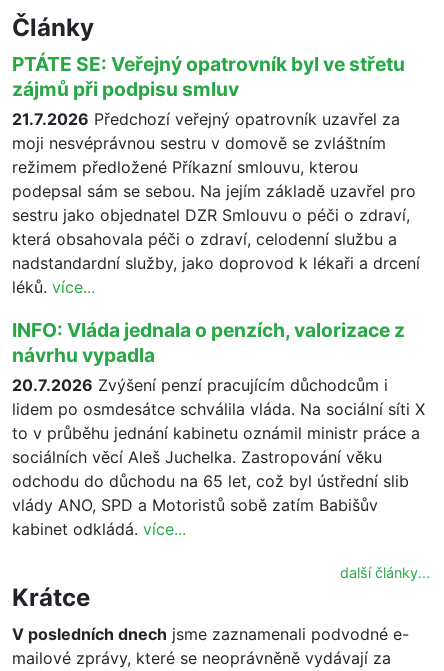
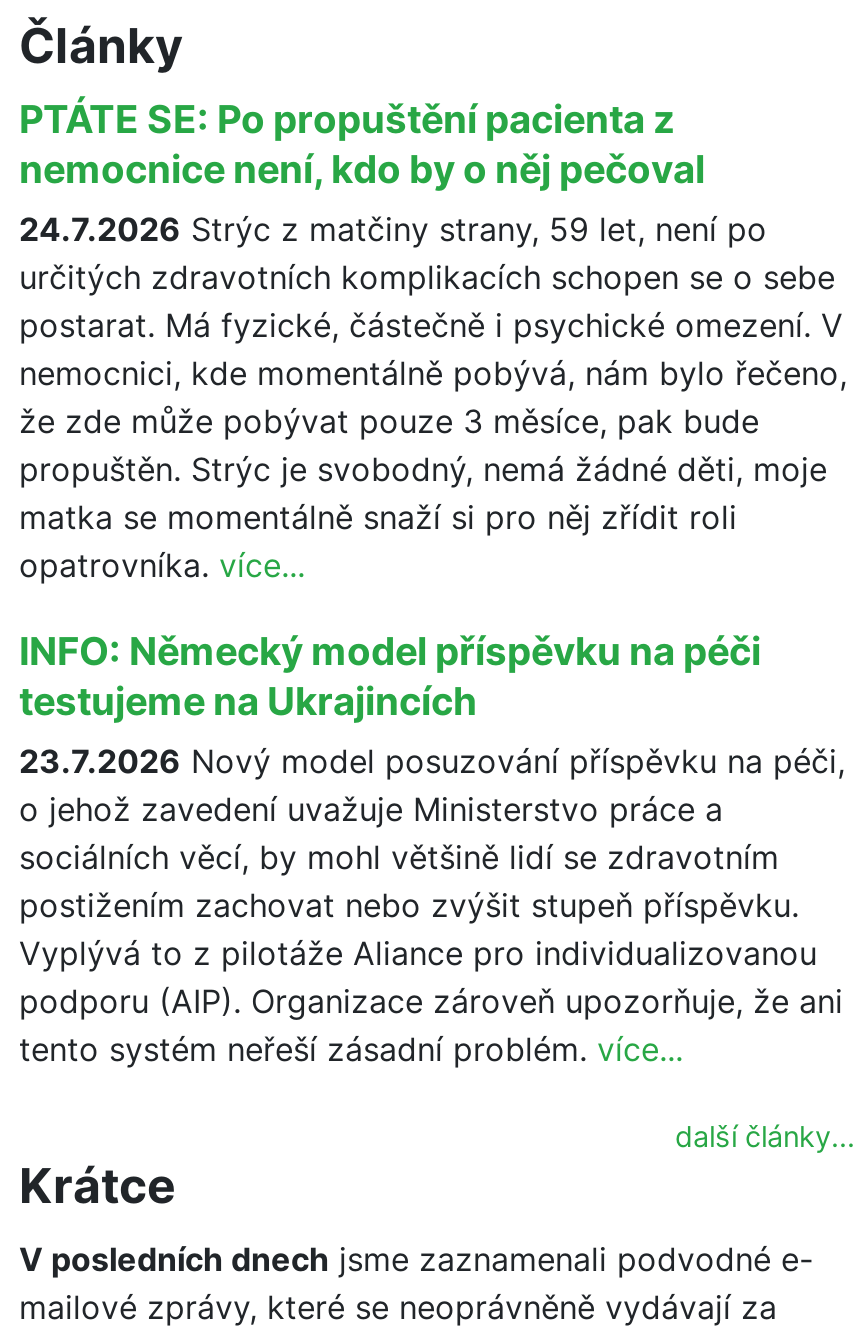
- PTÁTE SE: Veřejný opatrovník byl ve střetu
- zájmů při podpisu smluv
- 21.7.2026 Předchozí veřejný opatrovník uzavřel za
- moji nesvéprávnou sestru v domově se zvláštním
- režimem předložené Příkazní smlouvu, kterou
- podepsal sám se sebou. Na jejím základě uzavřel pro
- sestru jako objednatel DZR Smlouvu o péči o zdraví,
- která obsahovala péči o zdraví, celodenní službu a
- nadstandardní služby, jako doprovod k lékaři a drcení
- léků. více...
+ PTÁTE SE: Po propuštění pacienta z
+ nemocnice není, kdo by o něj pečoval
+ 24.7.2026 Strýc z matčiny strany, 59 let, není po
+ určitých zdravotních komplikacích schopen se o sebe
+ postarat. Má fyzické, částečně i psychické omezení. V
+ nemocnici, kde momentálně pobývá, nám bylo řečeno,
+ že zde může pobývat pouze 3 měsíce, pak bude
+ propuštěn. Strýc je svobodný, nemá žádné děti, moje
+ matka se momentálně snaží si pro něj zřídit roli
+ opatrovníka. více...

- INFO: Vláda jednala o penzích, valorizace z
- návrhu vypadla
- 20.7.2026 Zvýšení penzí pracujícím důchodcům i
- lidem po osmdesátce schválila vláda. Na sociální síti X
- to v průběhu jednání kabinetu oznámil ministr práce a
- sociálních věcí Aleš Juchelka. Zastropování věku
- odchodu do důchodu na 65 let, což byl ústřední slib
- vlády ANO, SPD a Motoristů sobě zatím Babišův
- kabinet odkládá. více...
+ INFO: Německý model příspěvku na péči
+ testujeme na Ukrajincích
+ 23.7.2026 Nový model posuzování příspěvku na péči,
+ o jehož zavedení uvažuje Ministerstvo práce a
+ sociálních věcí, by mohl většině lidí se zdravotním
+ postižením zachovat nebo zvýšit stupeň příspěvku.
+ Vyplývá to z pilotáže Aliance pro individualizovanou
+ podporu (AIP). Organizace zároveň upozorňuje, že ani
+ tento systém neřeší zásadní problém. více...
